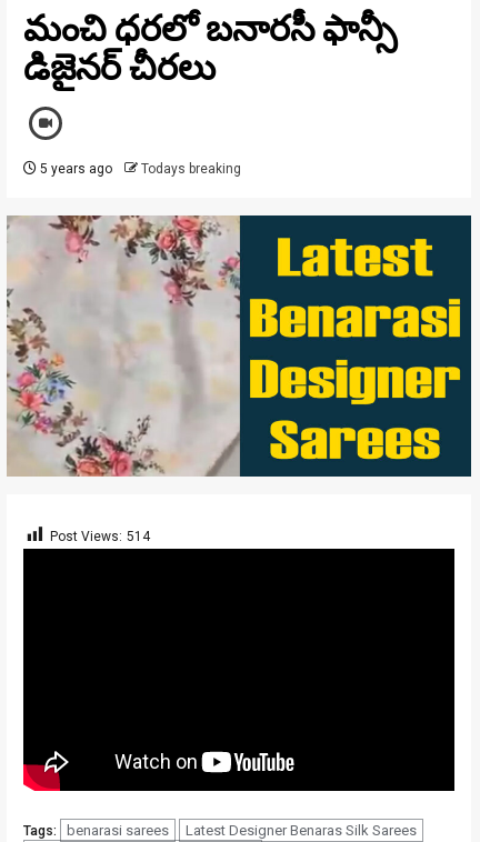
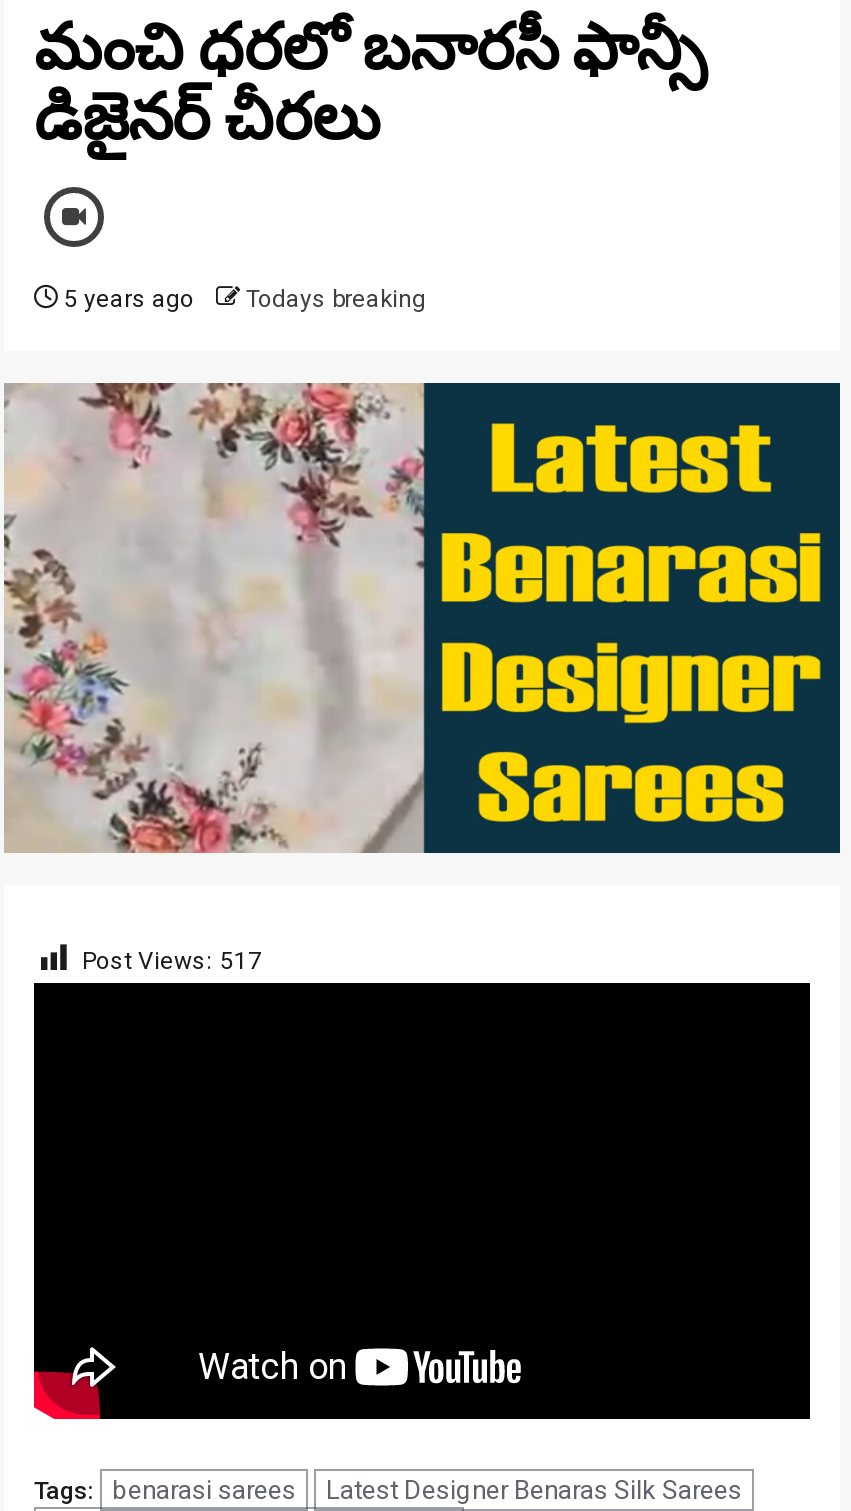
- Post Views: 514
+ Post Views: 517
